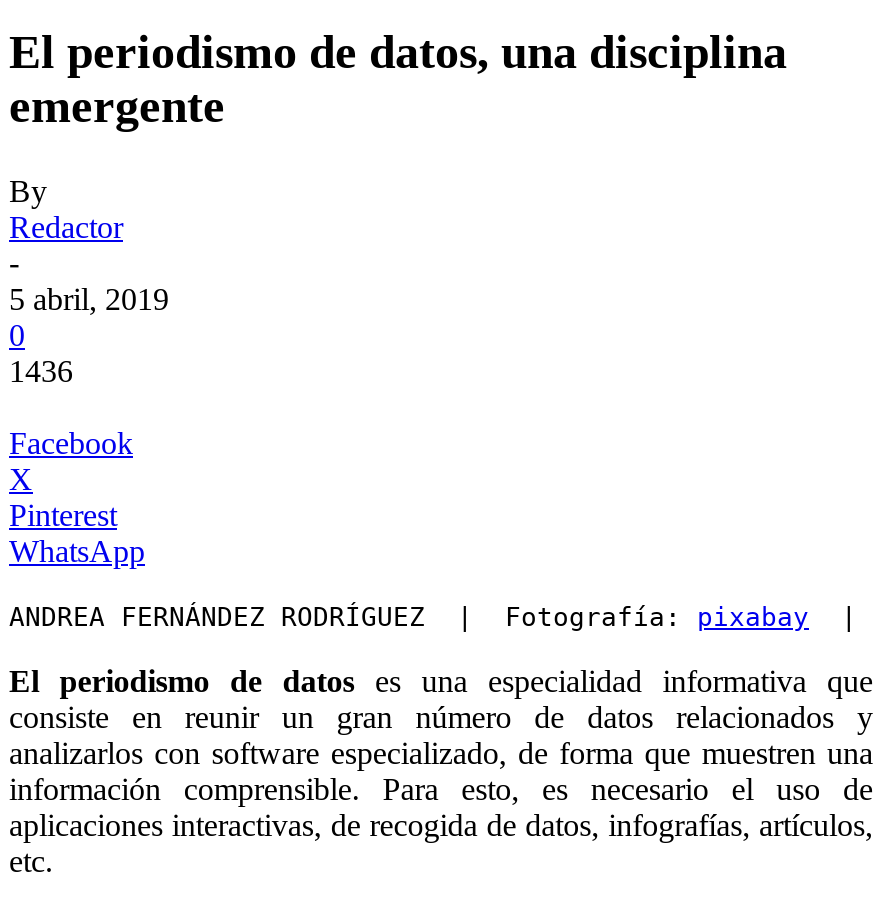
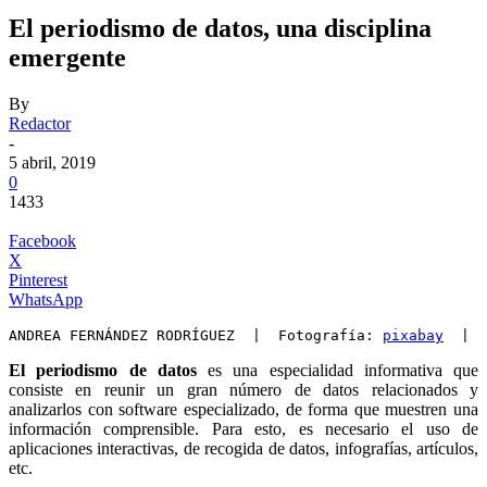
- 1436
+ 1433
